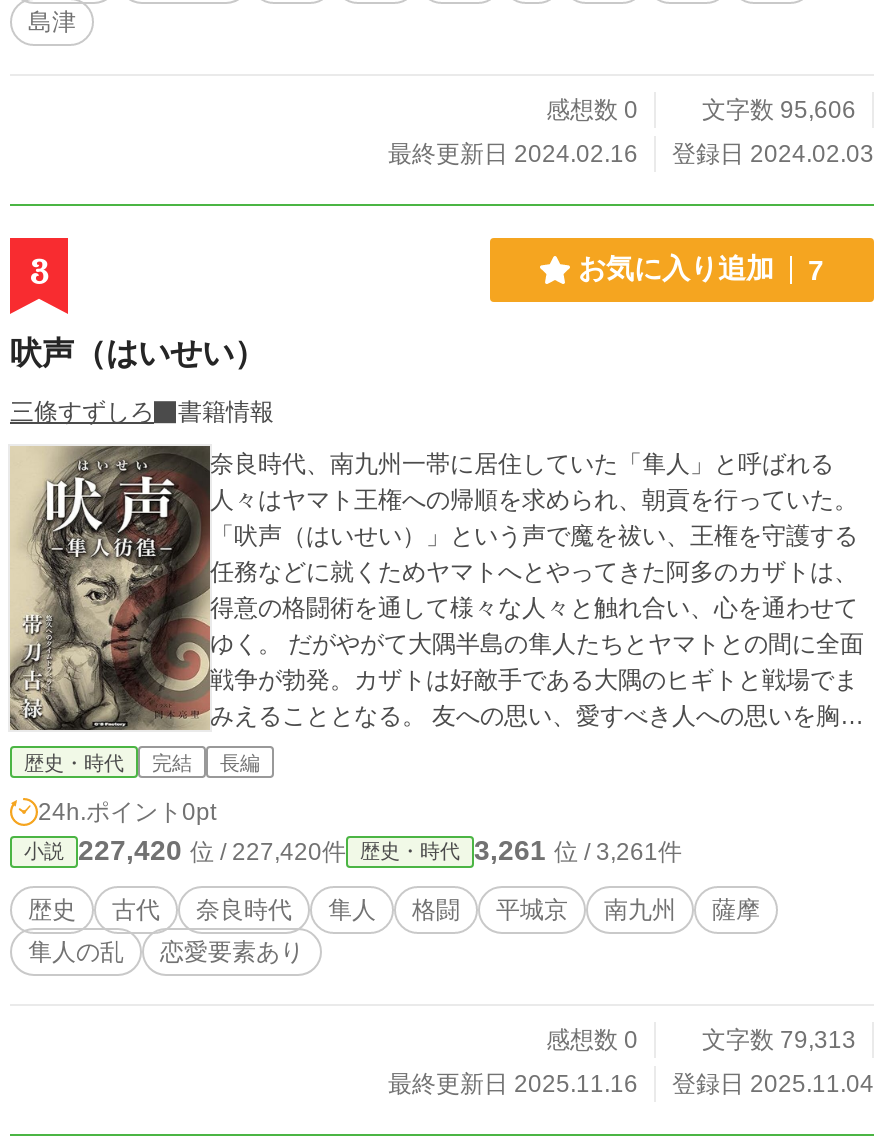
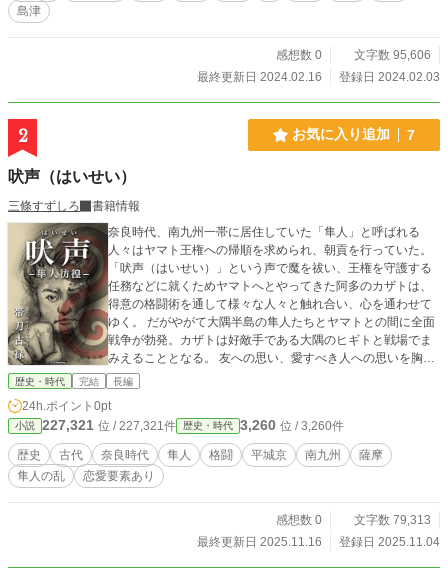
- 3
+ 2

- 227,420位 / 227,420件
+ 227,321位 / 227,321件

- 3,261位 / 3,261件
+ 3,260位 / 3,260件
